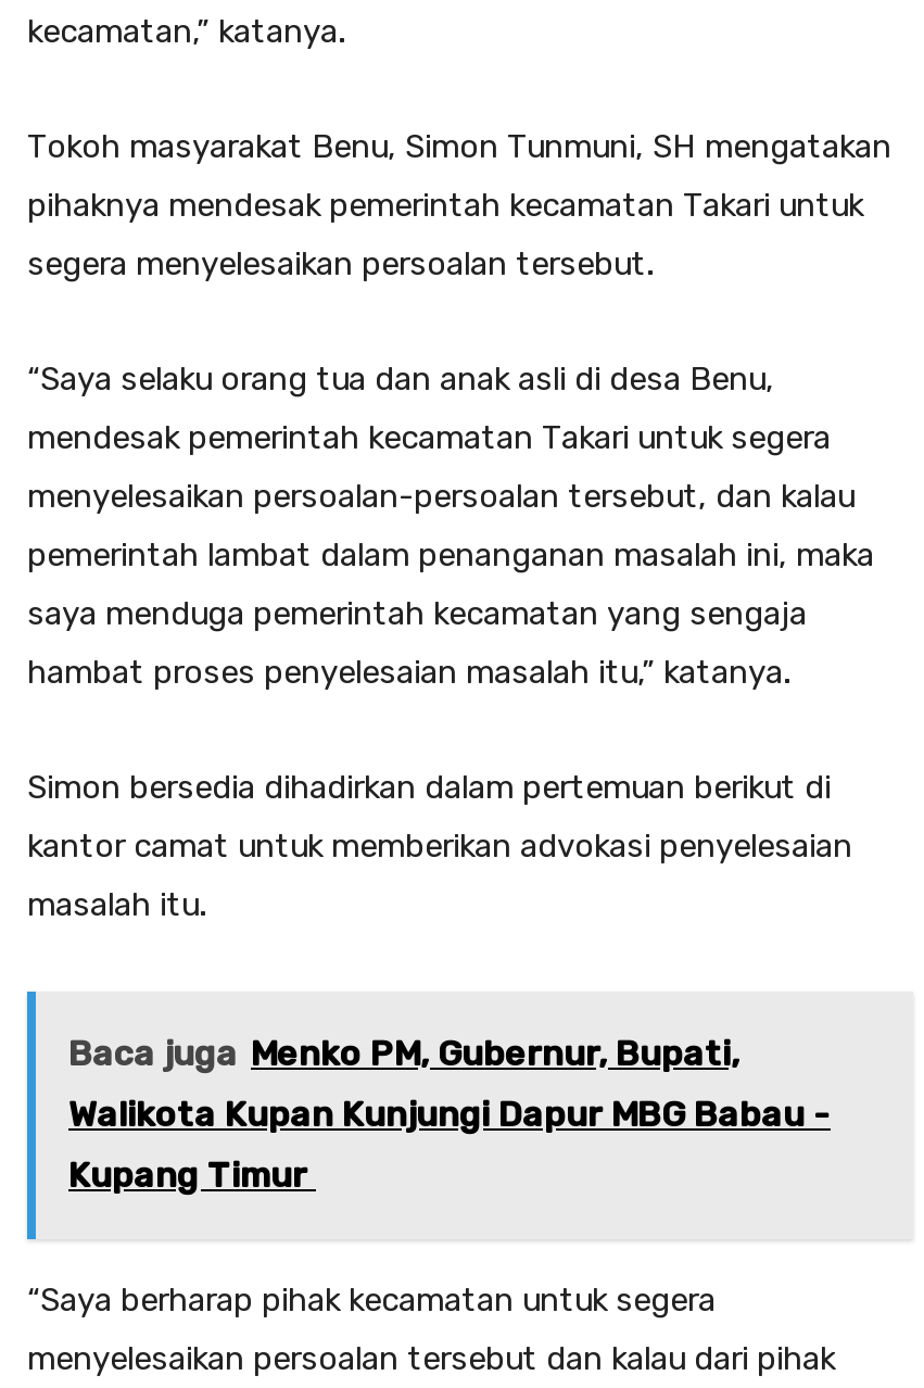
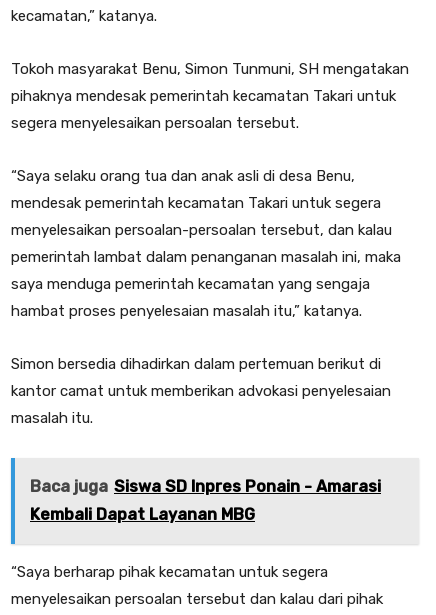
- Baca juga Menko PM, Gubernur, Bupati,
- Walikota Kupan Kunjungi Dapur MBG Babau -
- Kupang Timur
+ Baca juga Siswa SD Inpres Ponain - Amarasi
+ Kembali Dapat Layanan MBG
